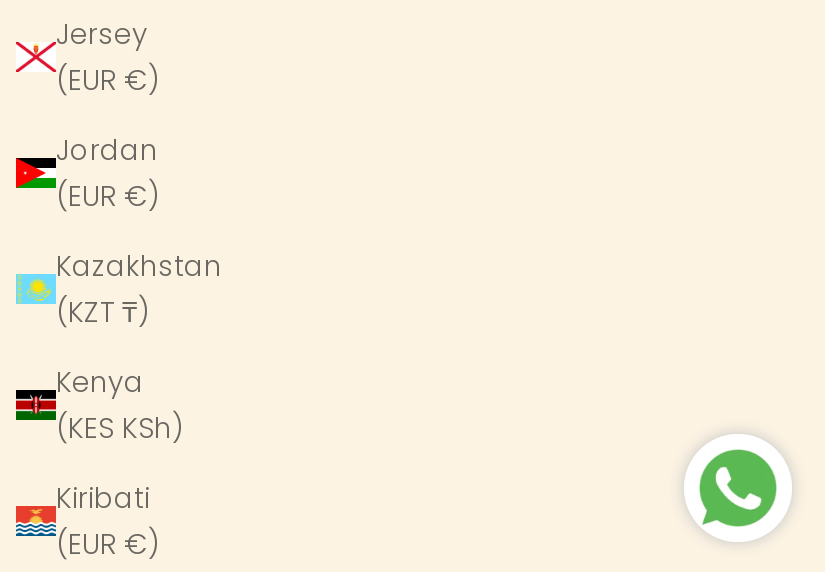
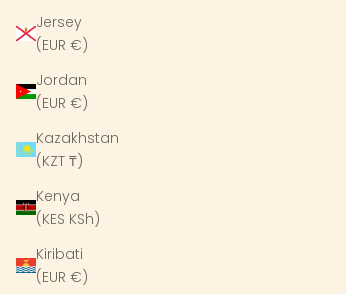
- [image]
